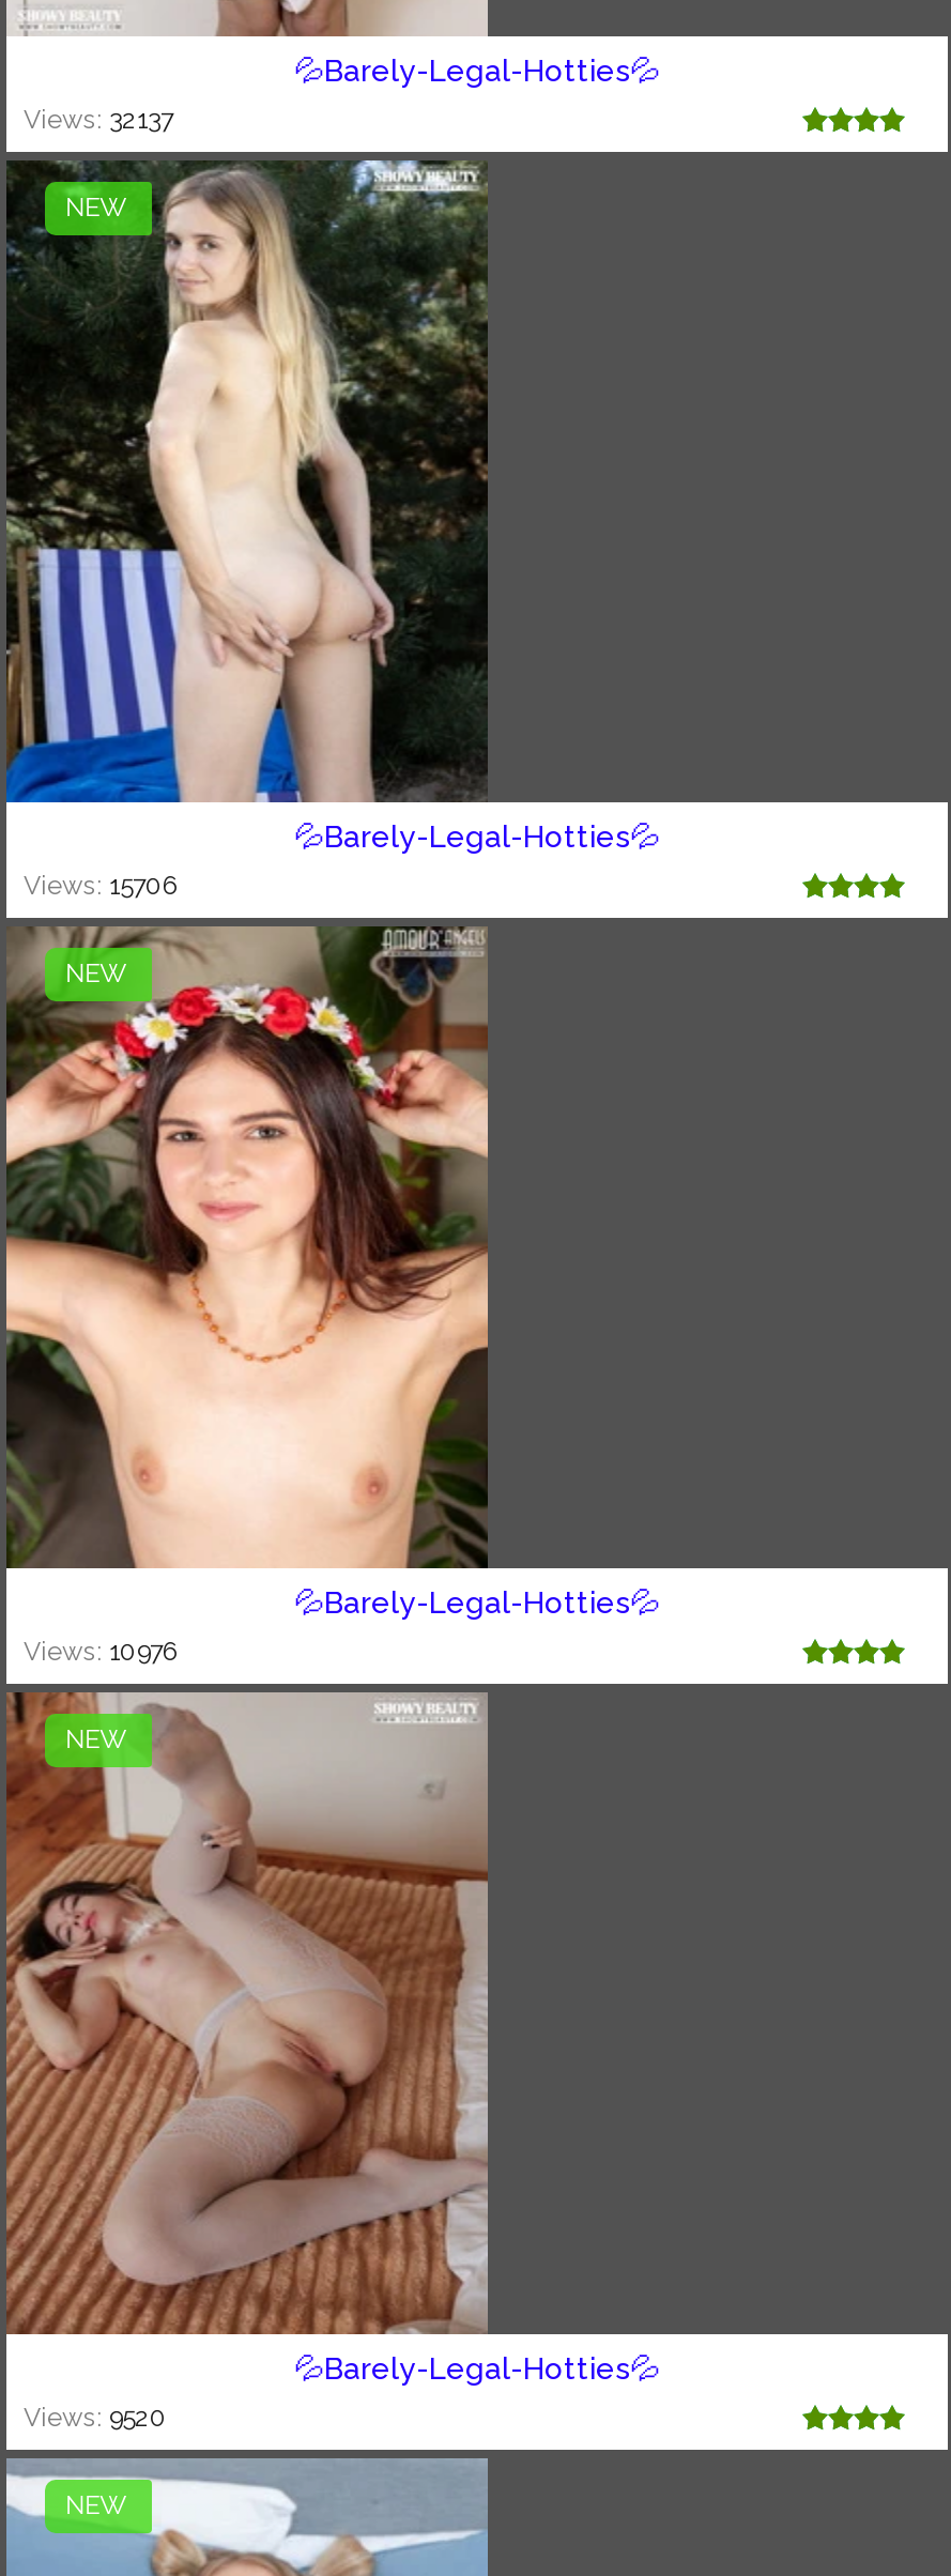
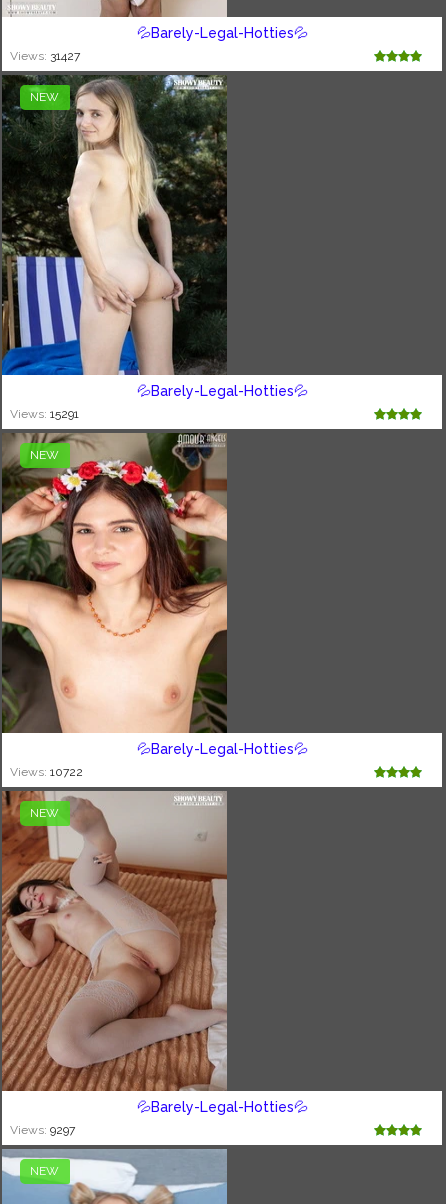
- Views: 32137
+ Views: 31427

- Views: 15706
+ Views: 15291

- Views: 10976
+ Views: 10722

- Views: 9520
+ Views: 9297
